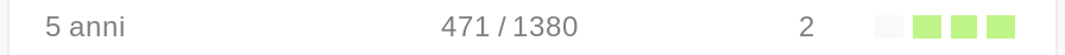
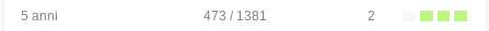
- 471 / 1380
+ 473 / 1381
